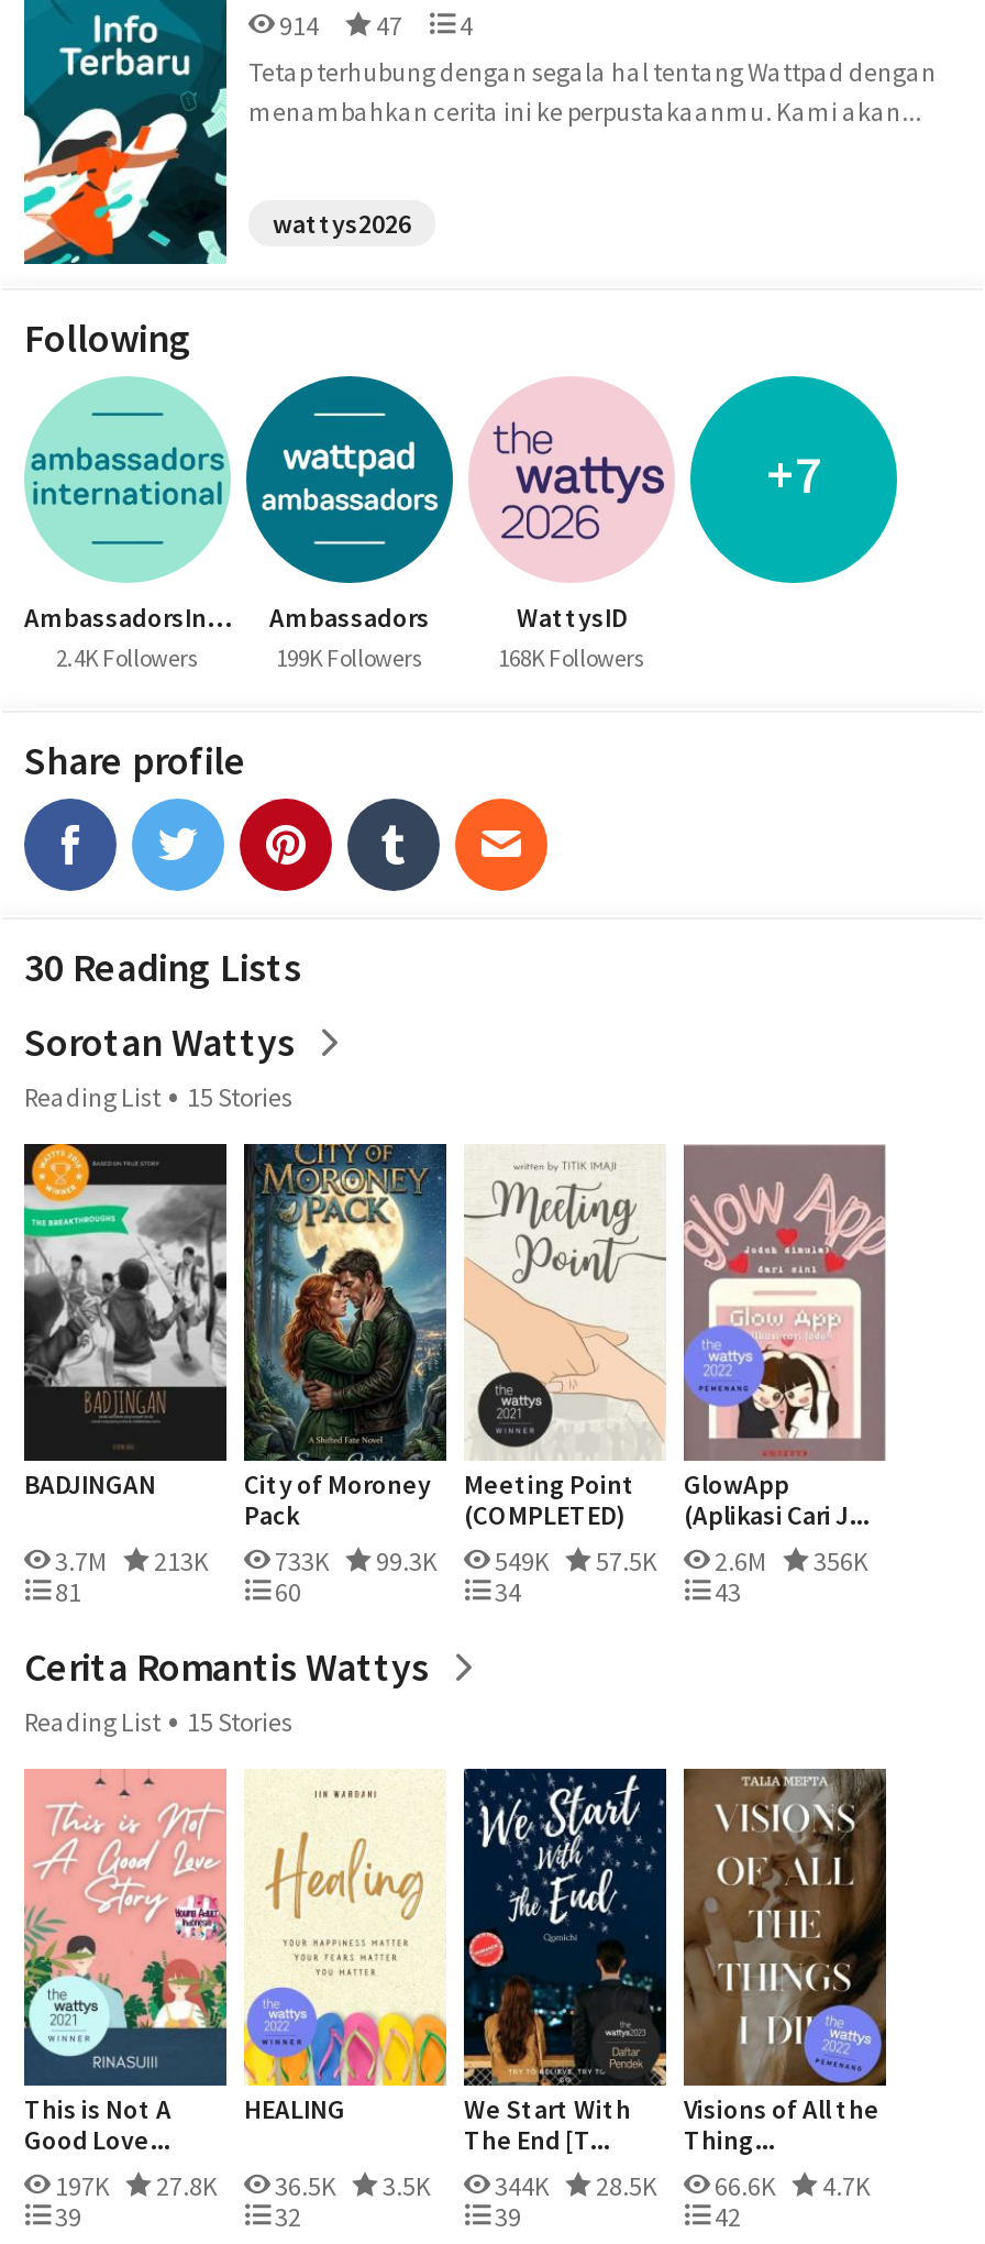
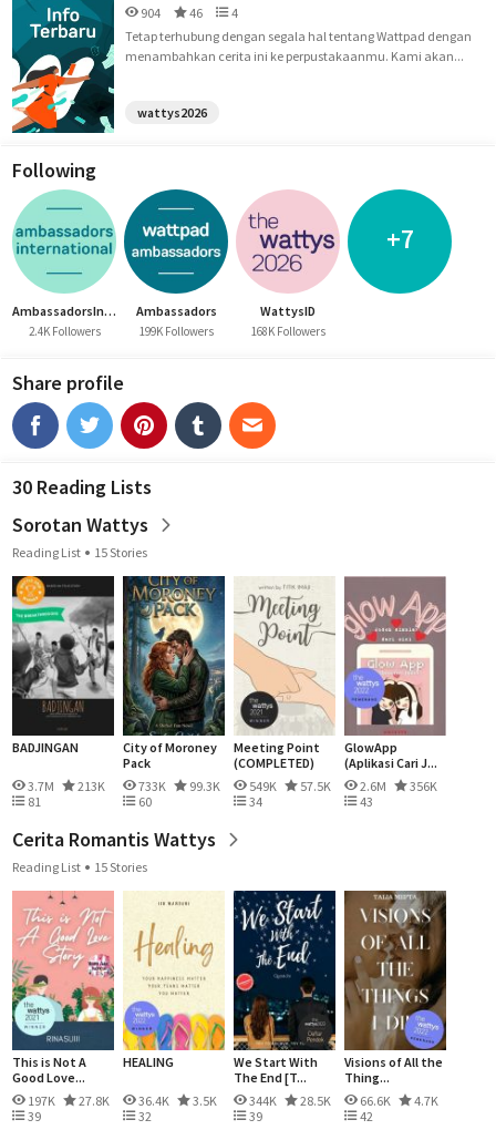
- 914
+ 904

- 47
+ 46

- 197K 27.8K 36.5K 3.5K 344K 28.5K 66.6K 4.7K
+ 197K 27.8K 36.4K 3.5K 344K 28.5K 66.6K 4.7K
